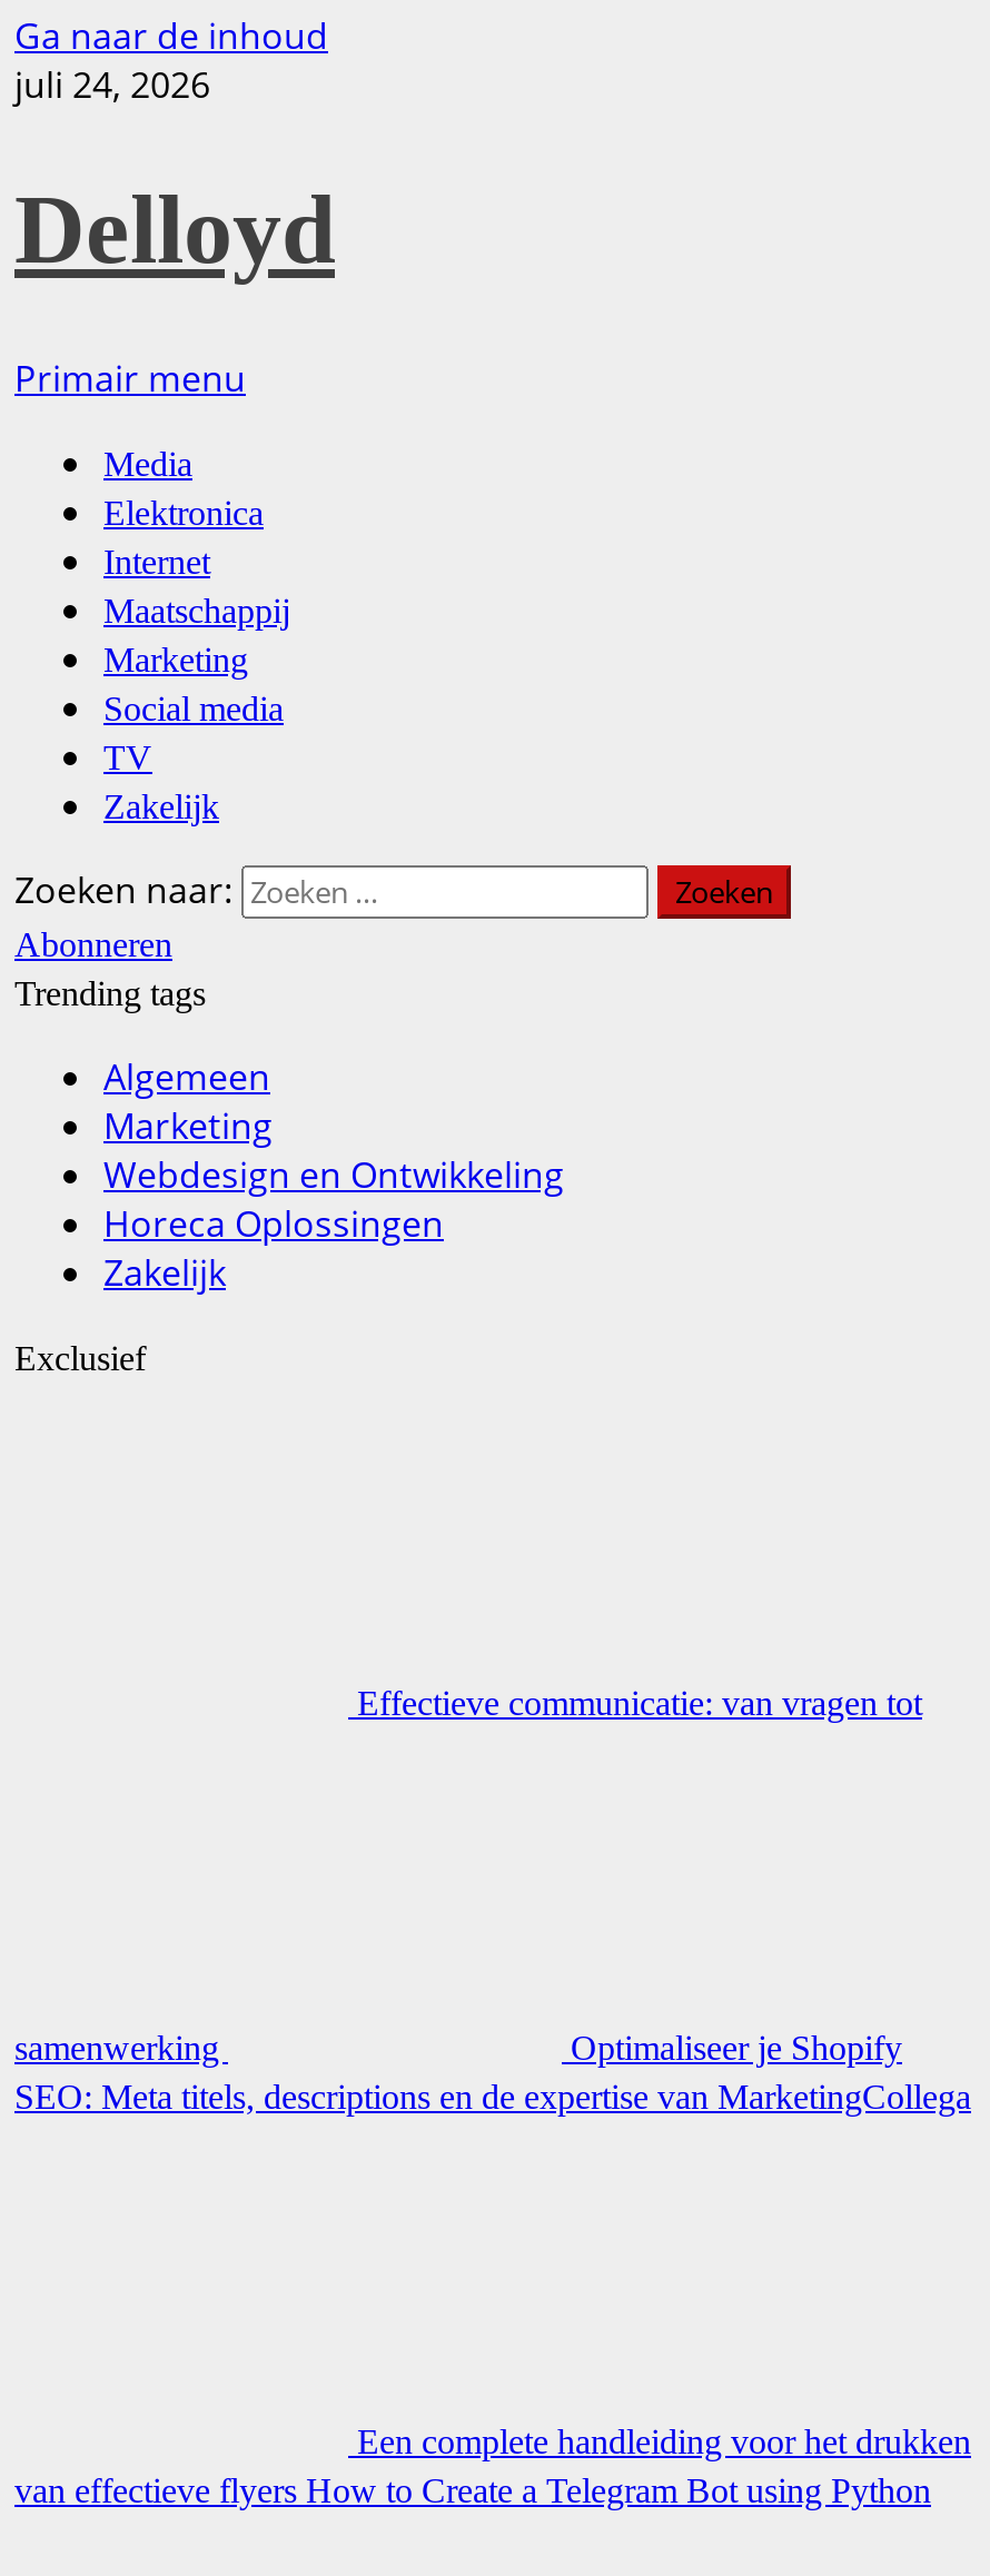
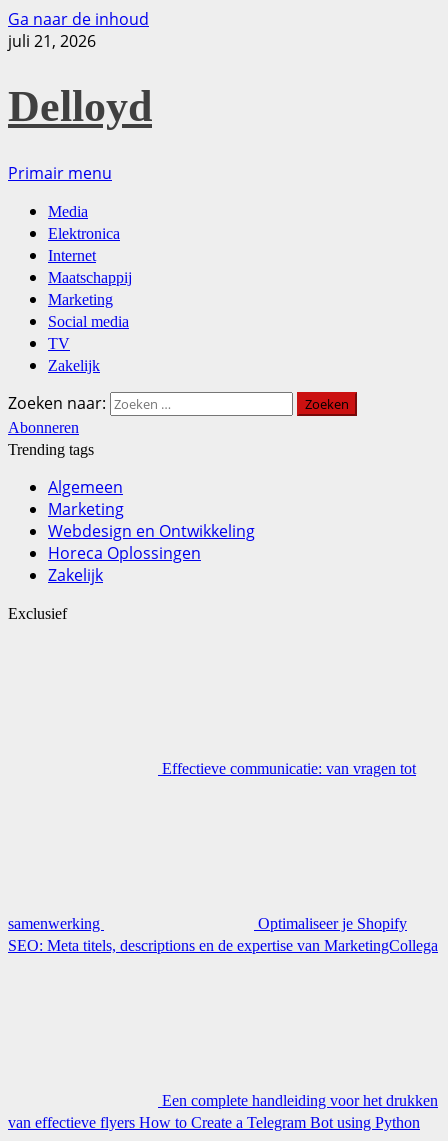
- juli 24, 2026
+ juli 21, 2026
